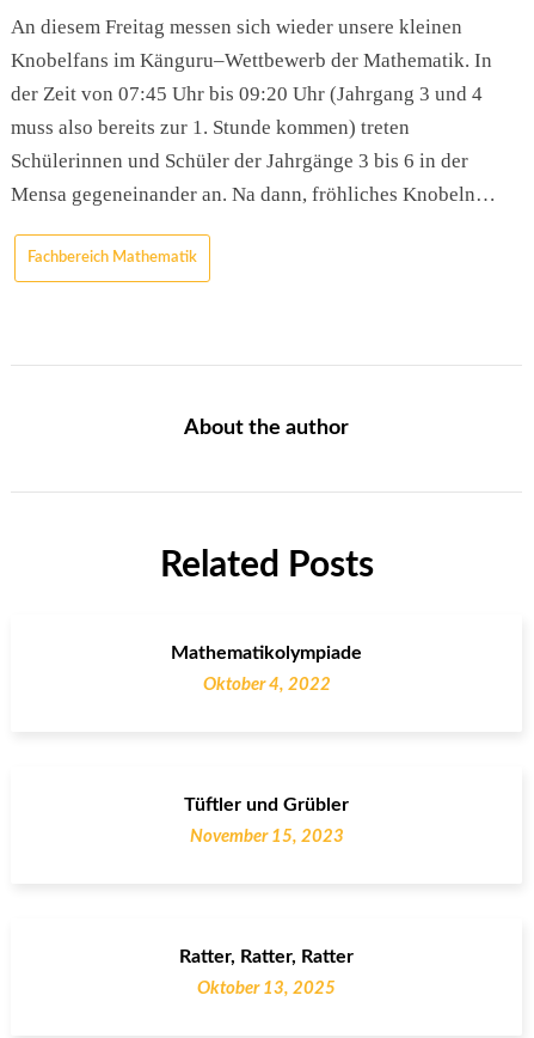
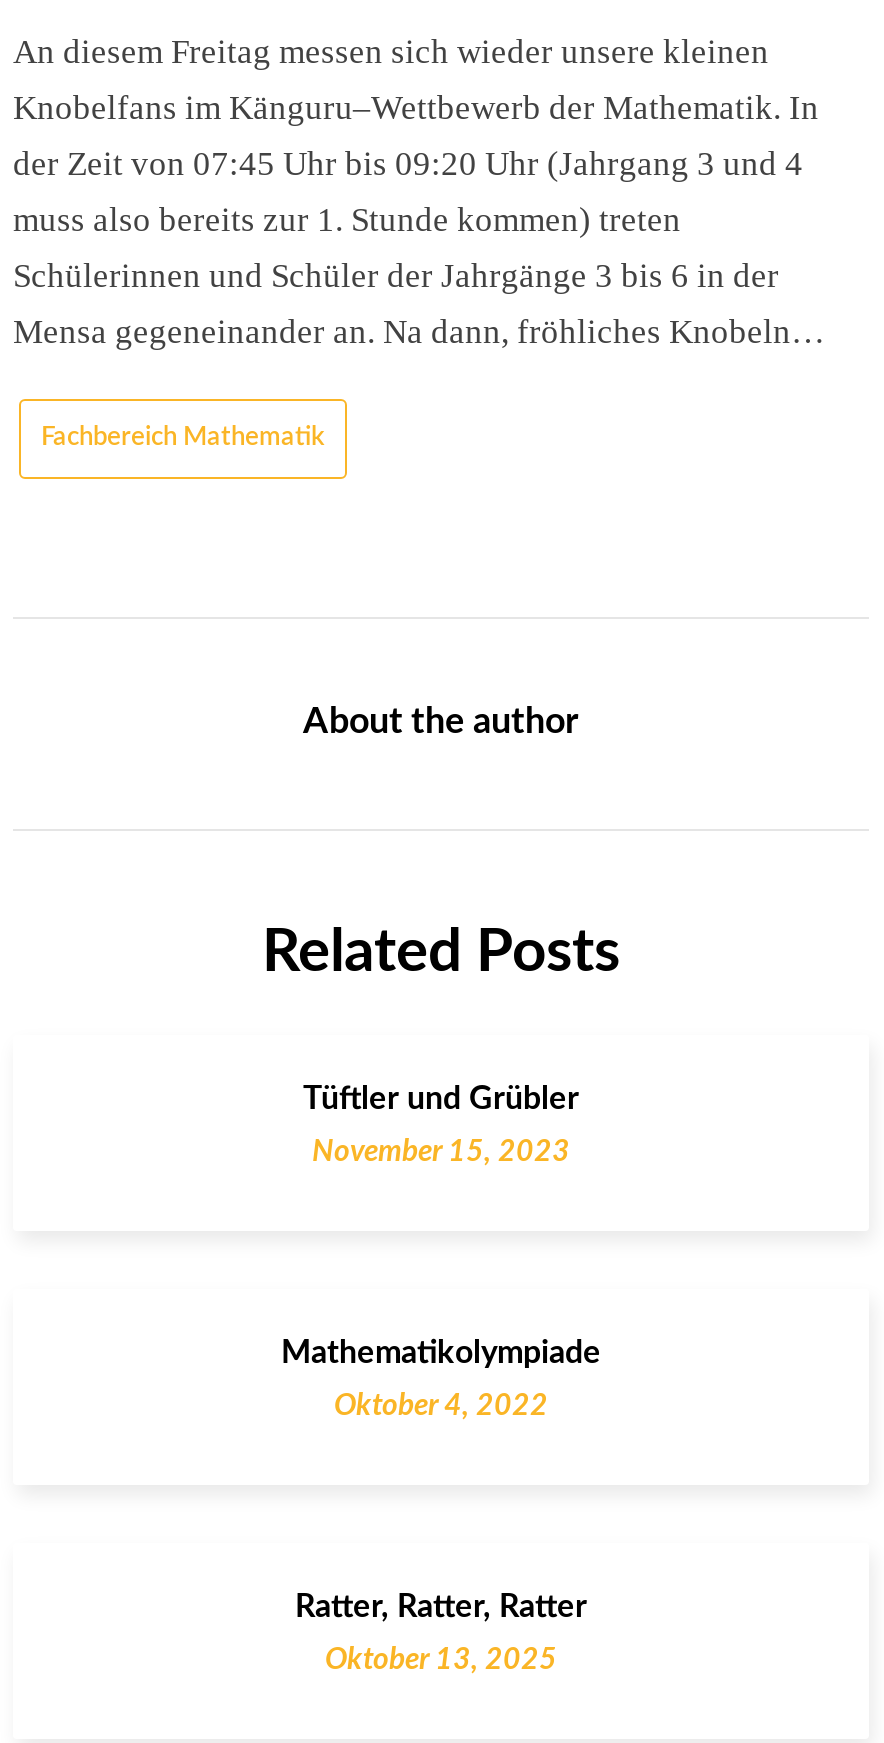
moved down: Mathematikolympiade | Oktober 4, 2022

moved up: Tüftler und Grübler | November 15, 2023
